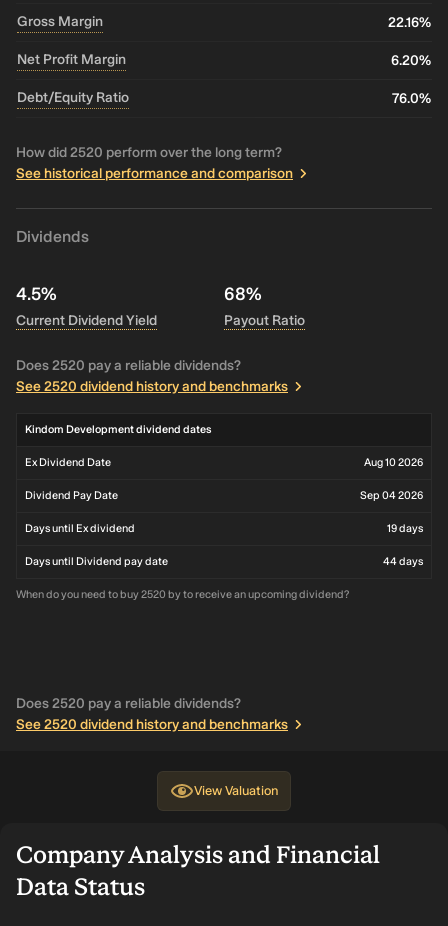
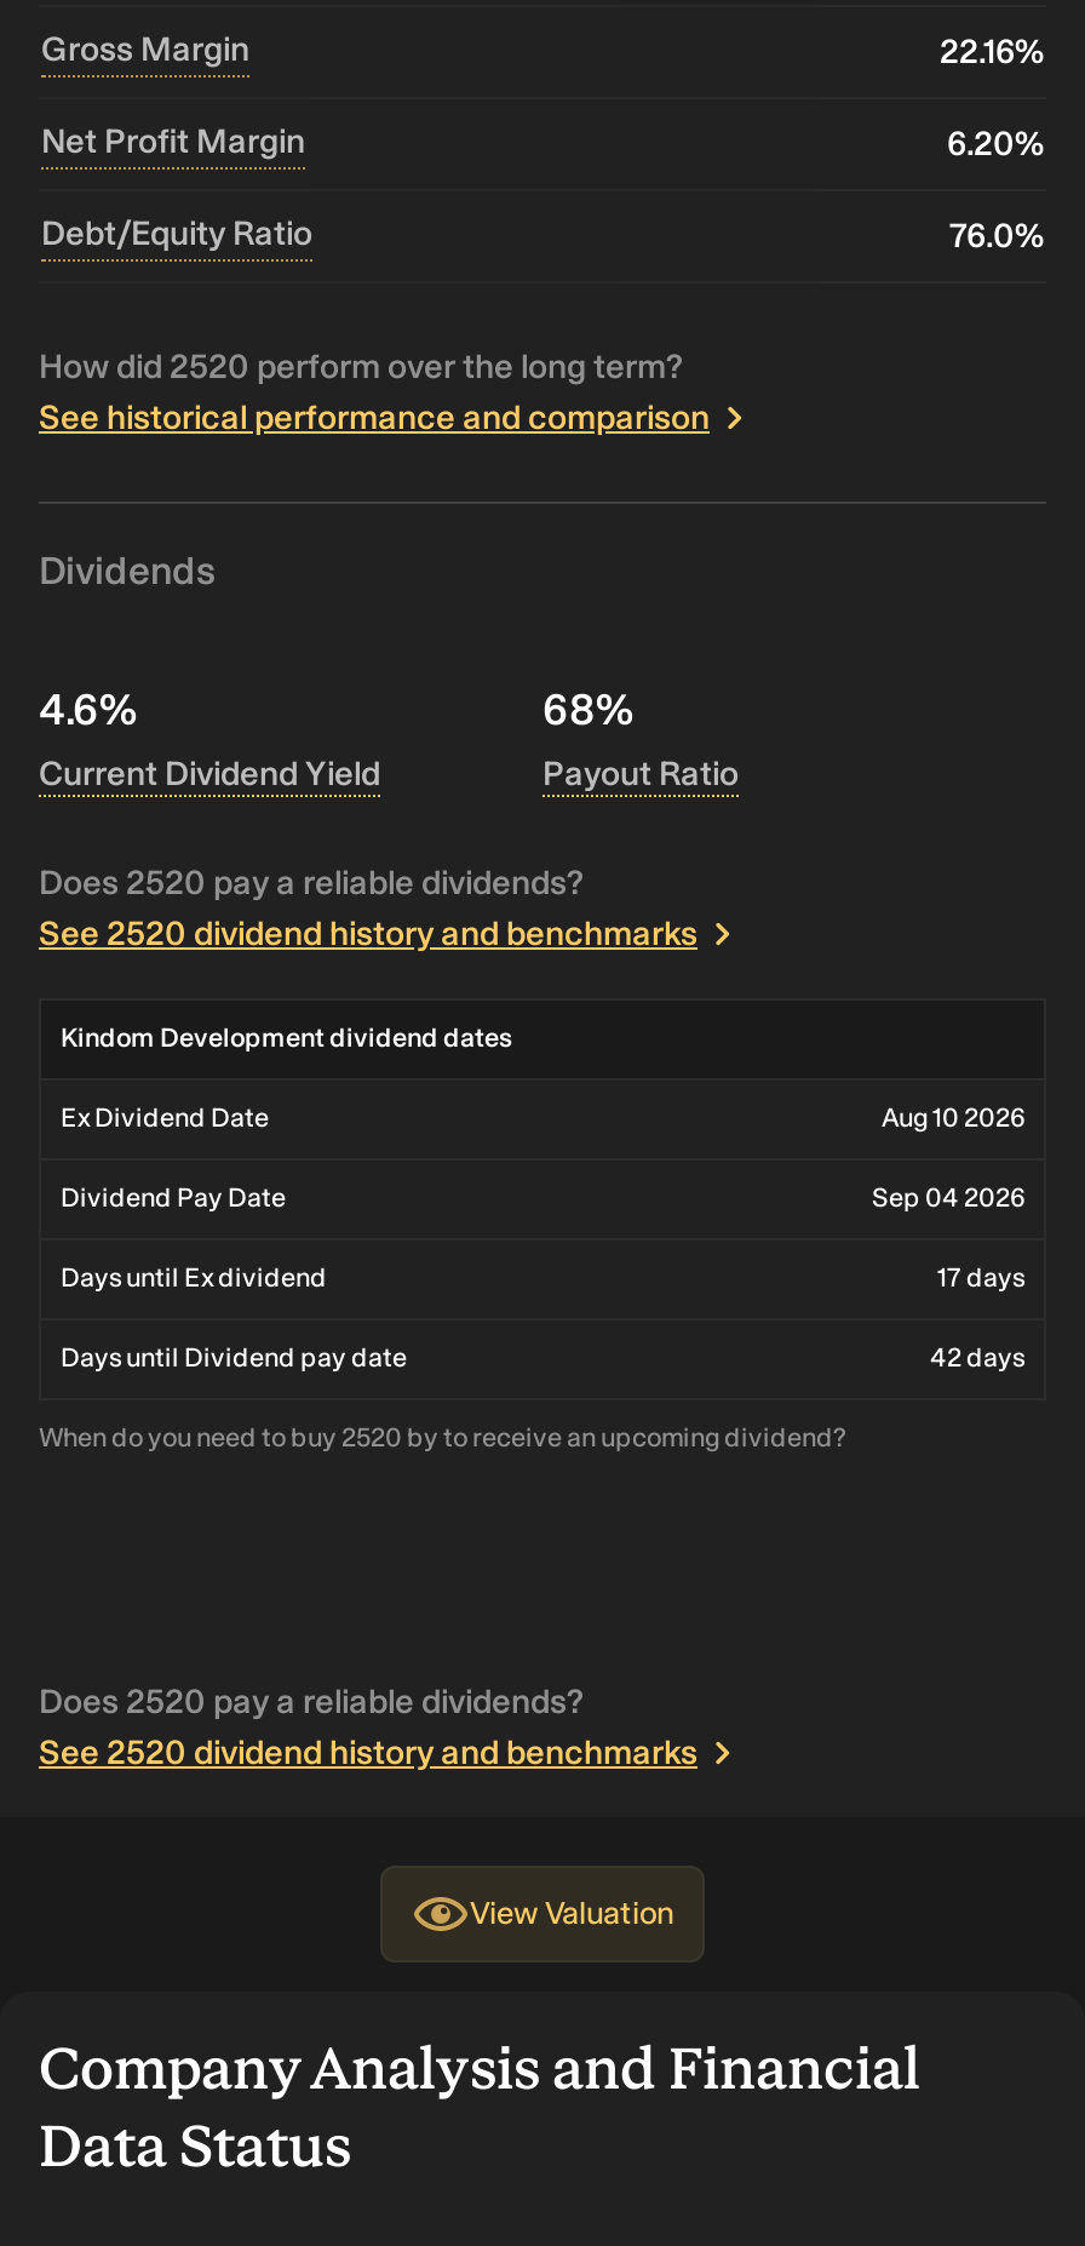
- 4.5%
+ 4.6%

- 19 days
+ 17 days

- 44 days
+ 42 days
